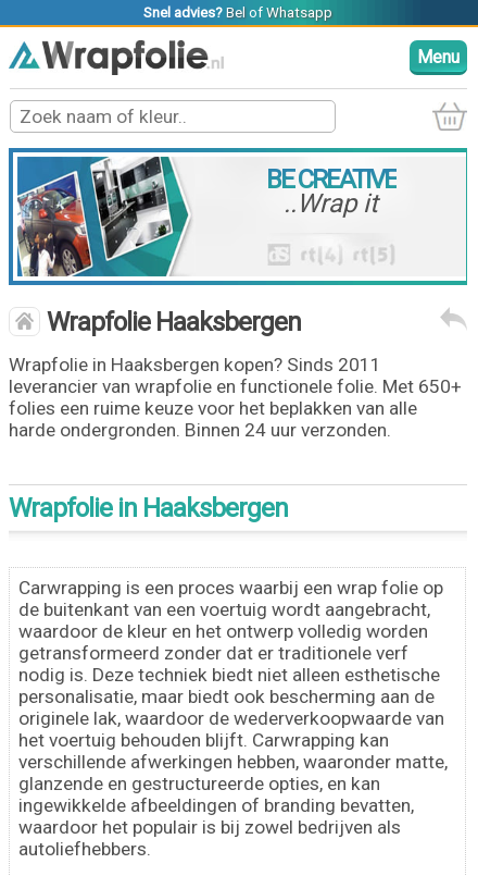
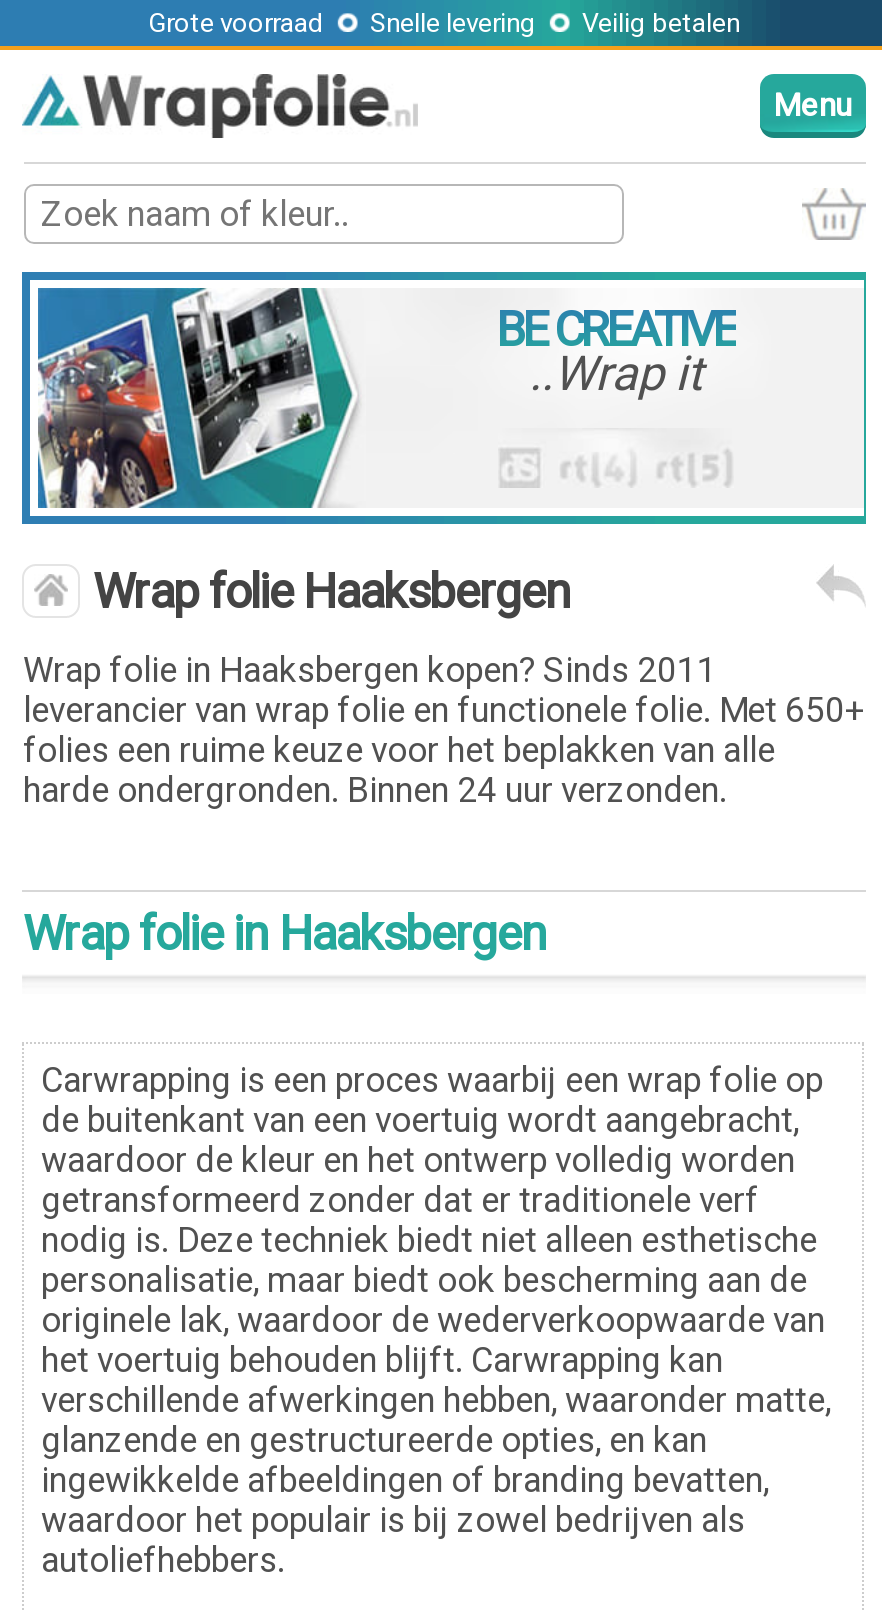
- Snel advies? Bel of Whatsapp
+ Grote voorraad
+ Snelle levering
+ Veilig betalen

- Wrapfolie in Haaksbergen
+ Wrap folie in Haaksbergen
